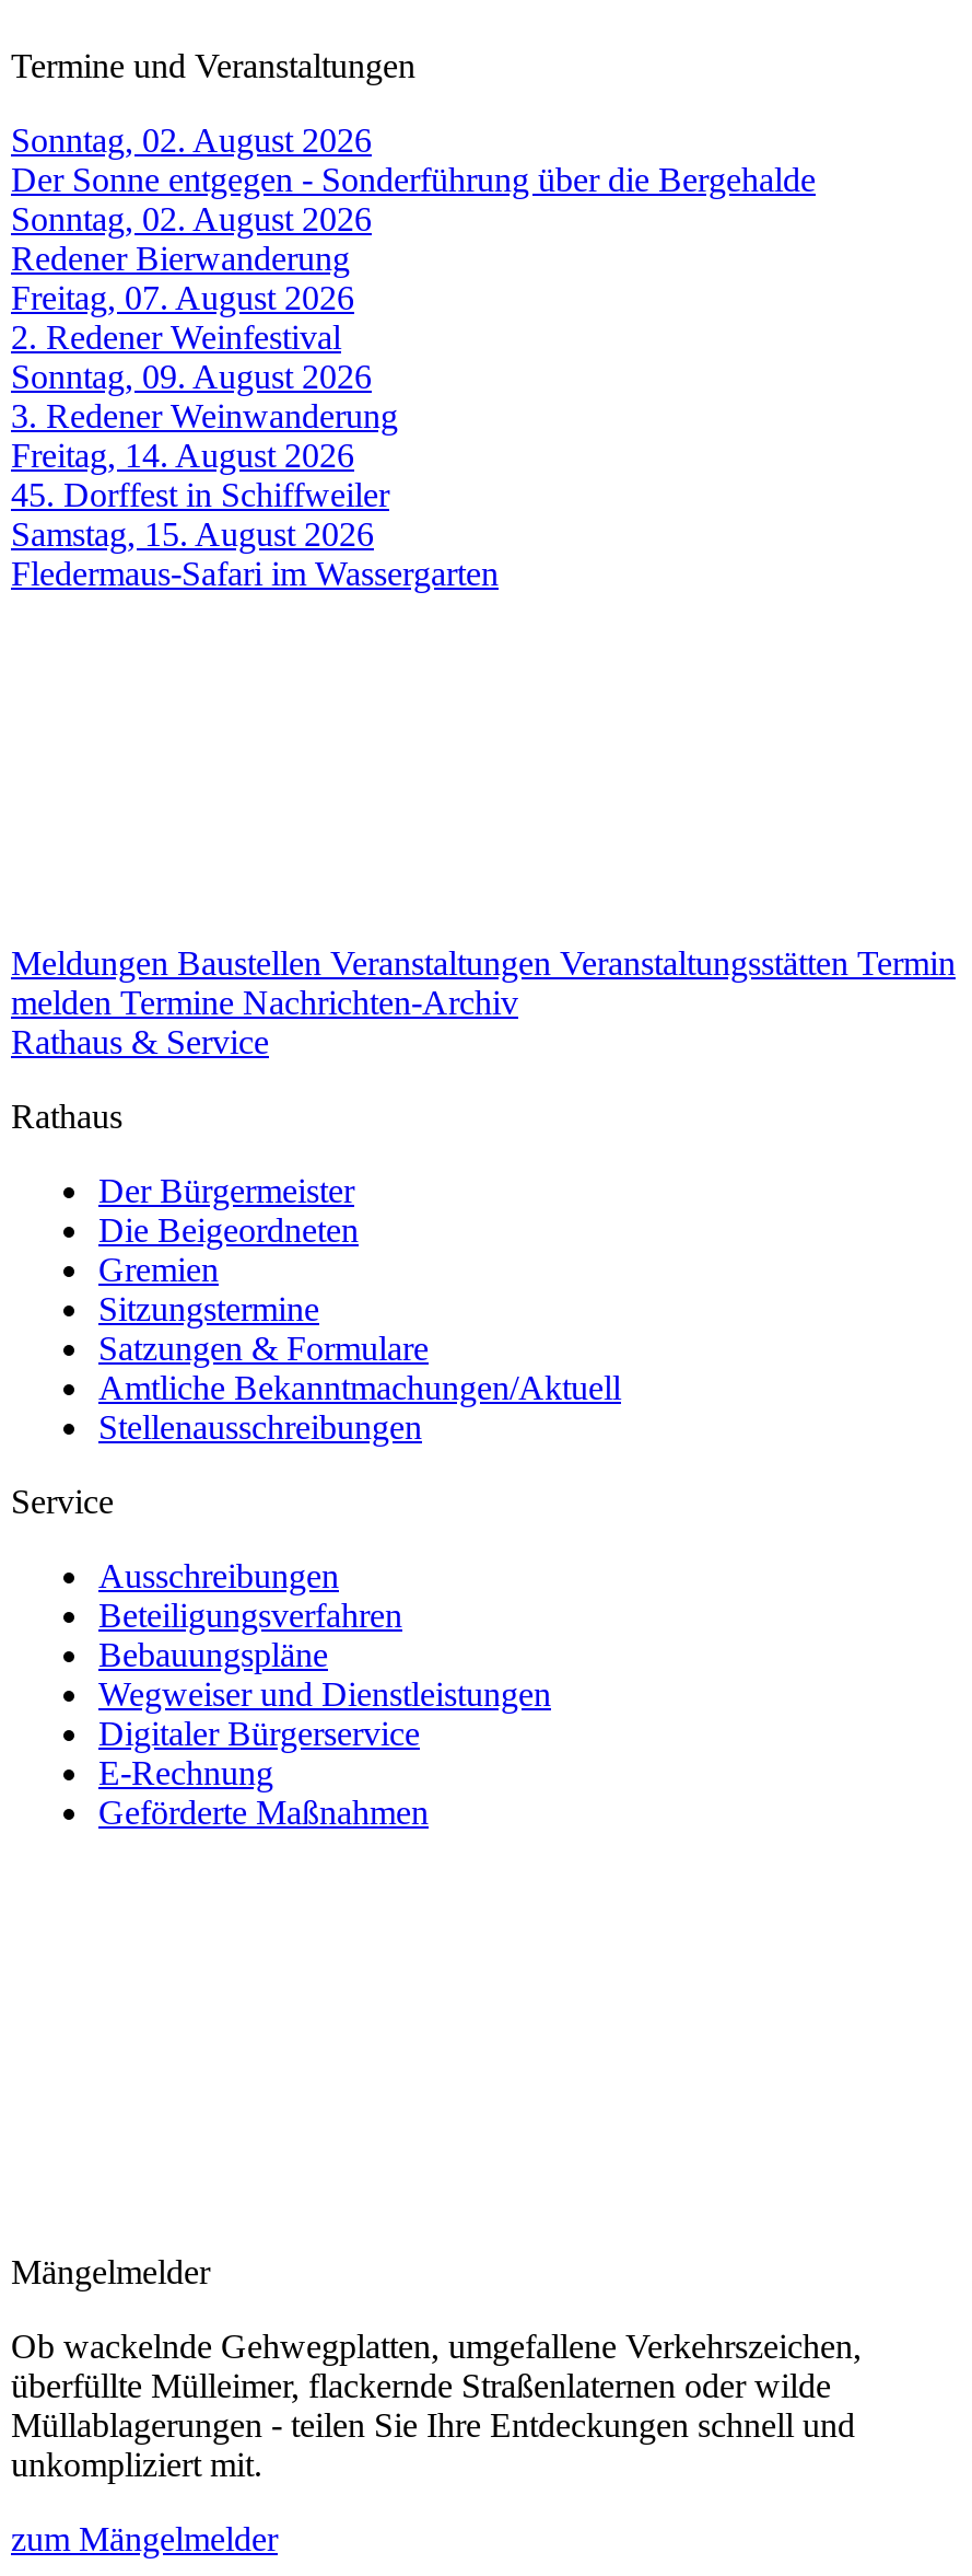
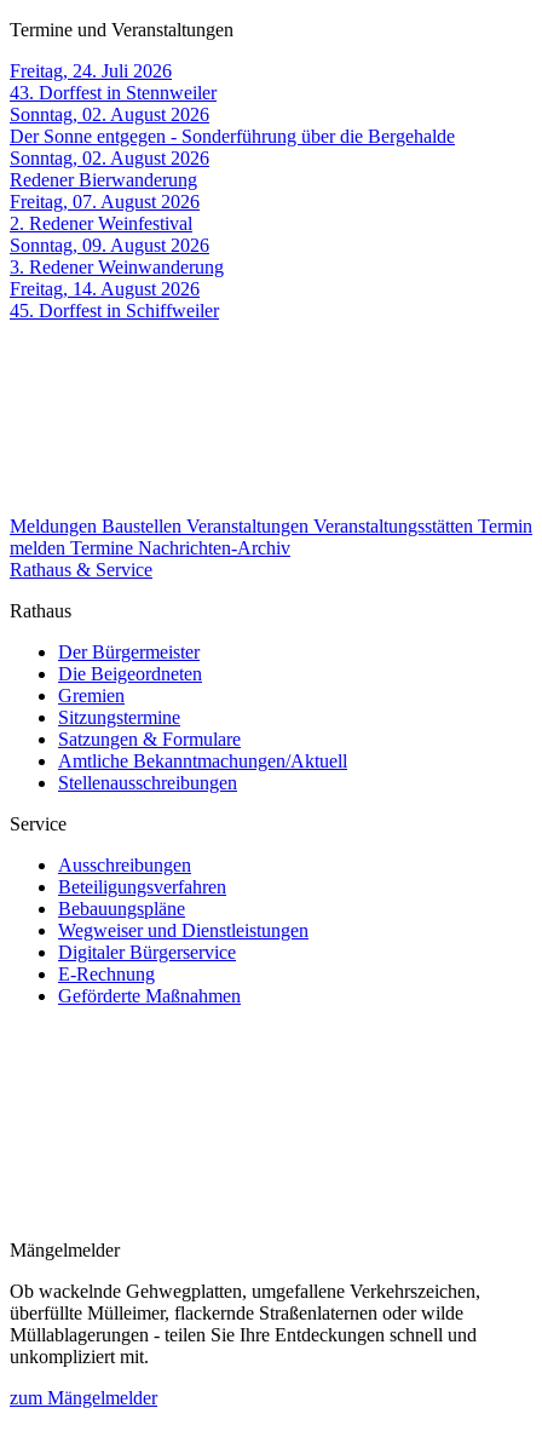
+ Freitag, 24. Juli 2026
+ 43. Dorffest in Stennweiler

moved down: Sonntag, 02. August 2026 | Der Sonne entgegen - Sonderführung über die Bergehalde | Sonntag, 02. August 2026 | ... | Freitag, 14. August 2026 | 45. Dorffest in Schiffweiler

- Samstag, 15. August 2026
- Fledermaus-Safari im Wassergarten
